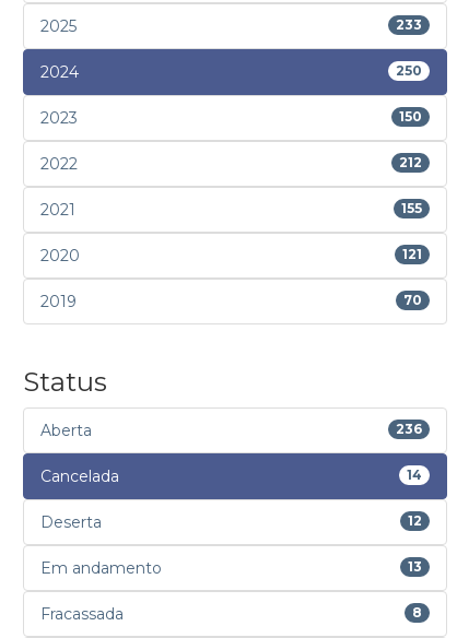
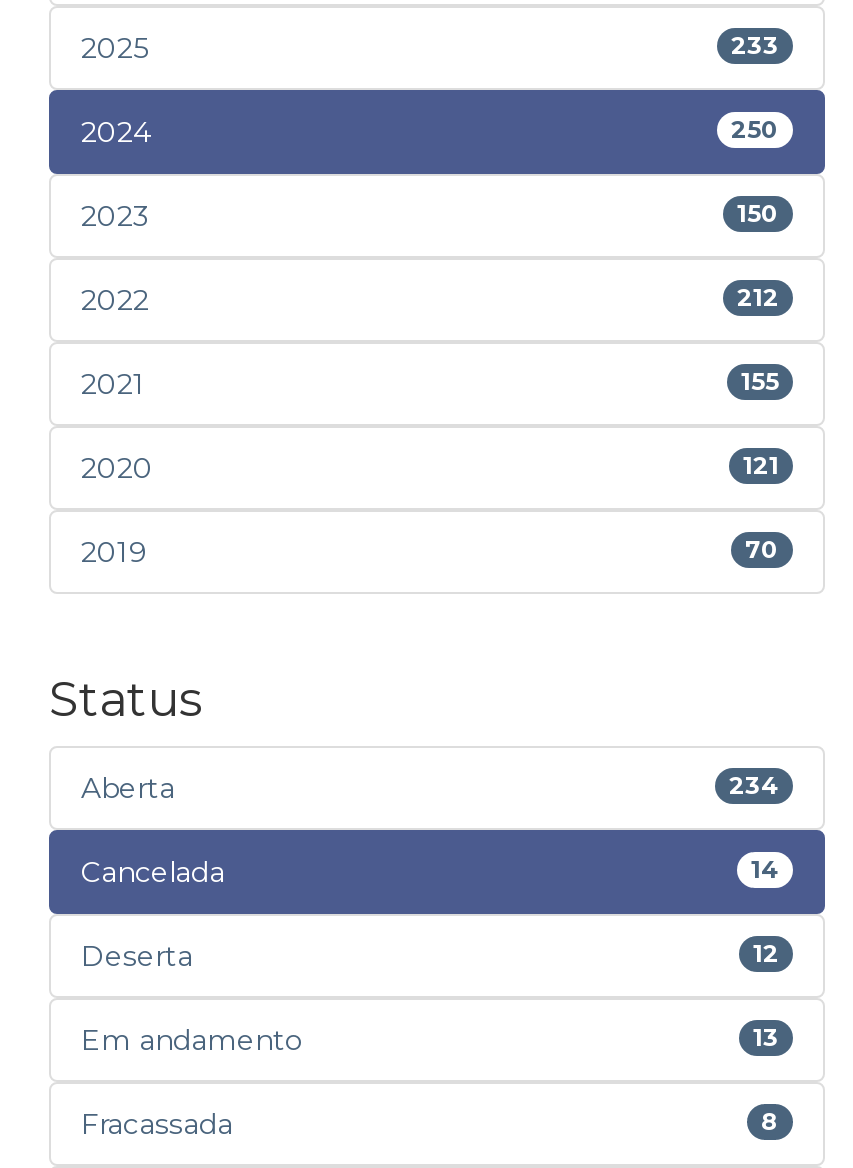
- 236
+ 234
